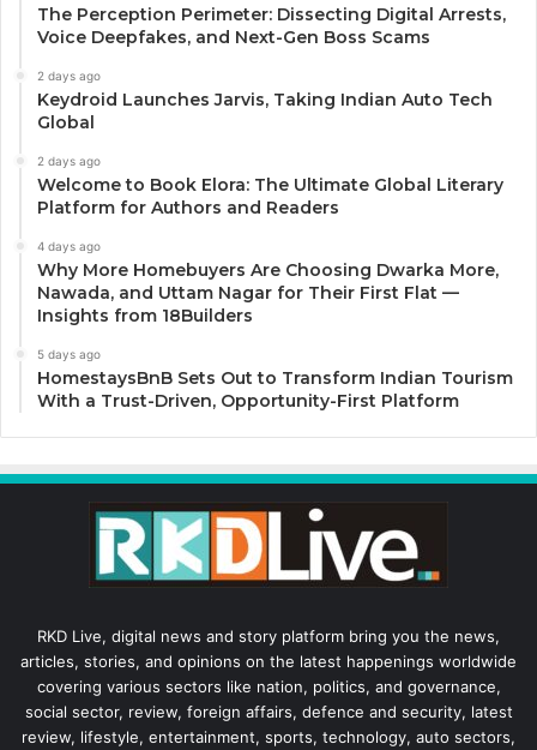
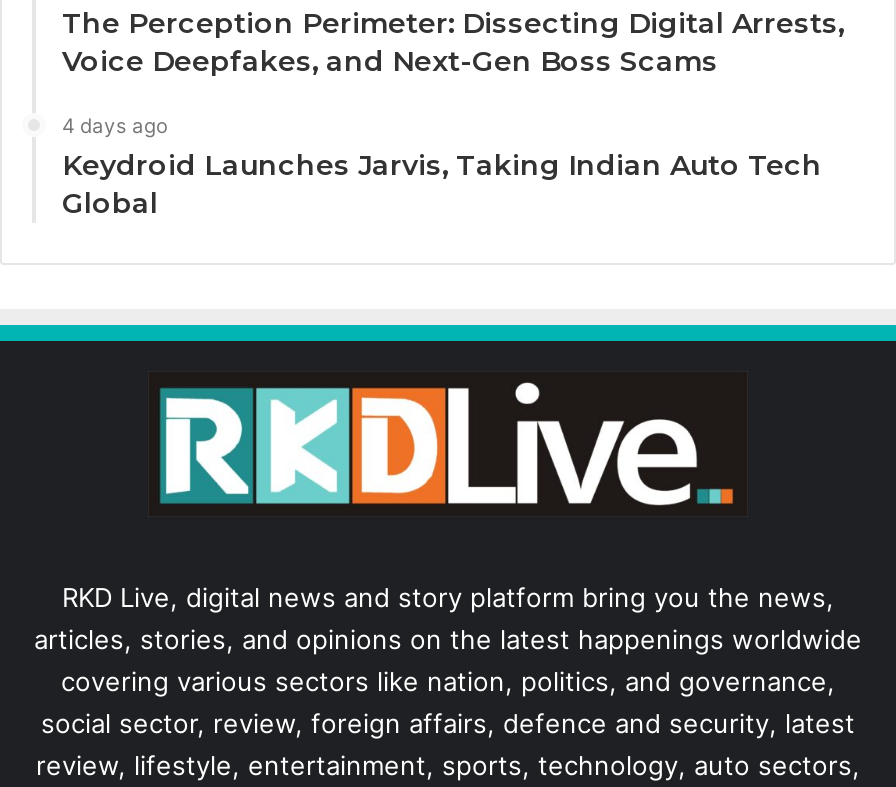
- 2 days ago
+ 4 days ago

- 2 days ago
- Welcome to Book Elora: The Ultimate Global Literary
- Platform for Authors and Readers
- 4 days ago
- Why More Homebuyers Are Choosing Dwarka More,
- Nawada, and Uttam Nagar for Their First Flat —
- Insights from 18Builders
- 5 days ago
- HomestaysBnB Sets Out to Transform Indian Tourism
- With a Trust-Driven, Opportunity-First Platform
